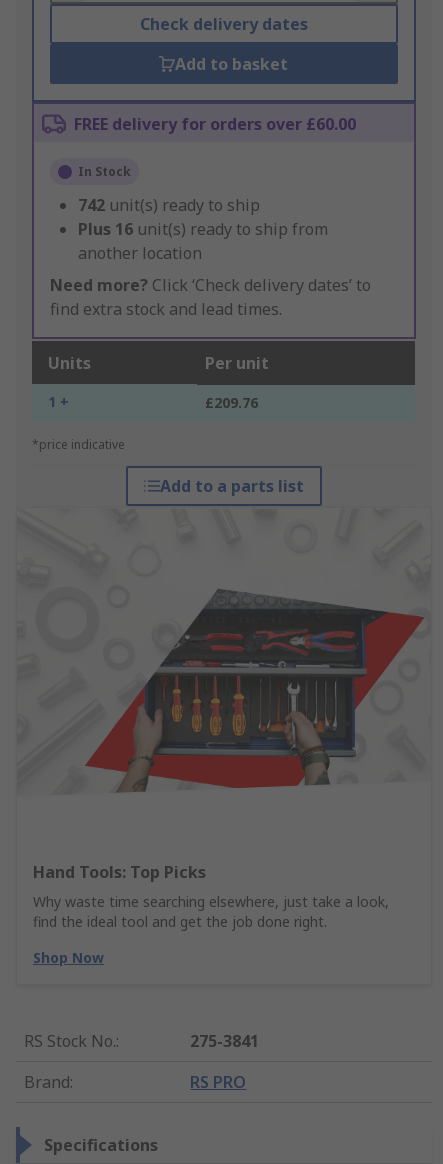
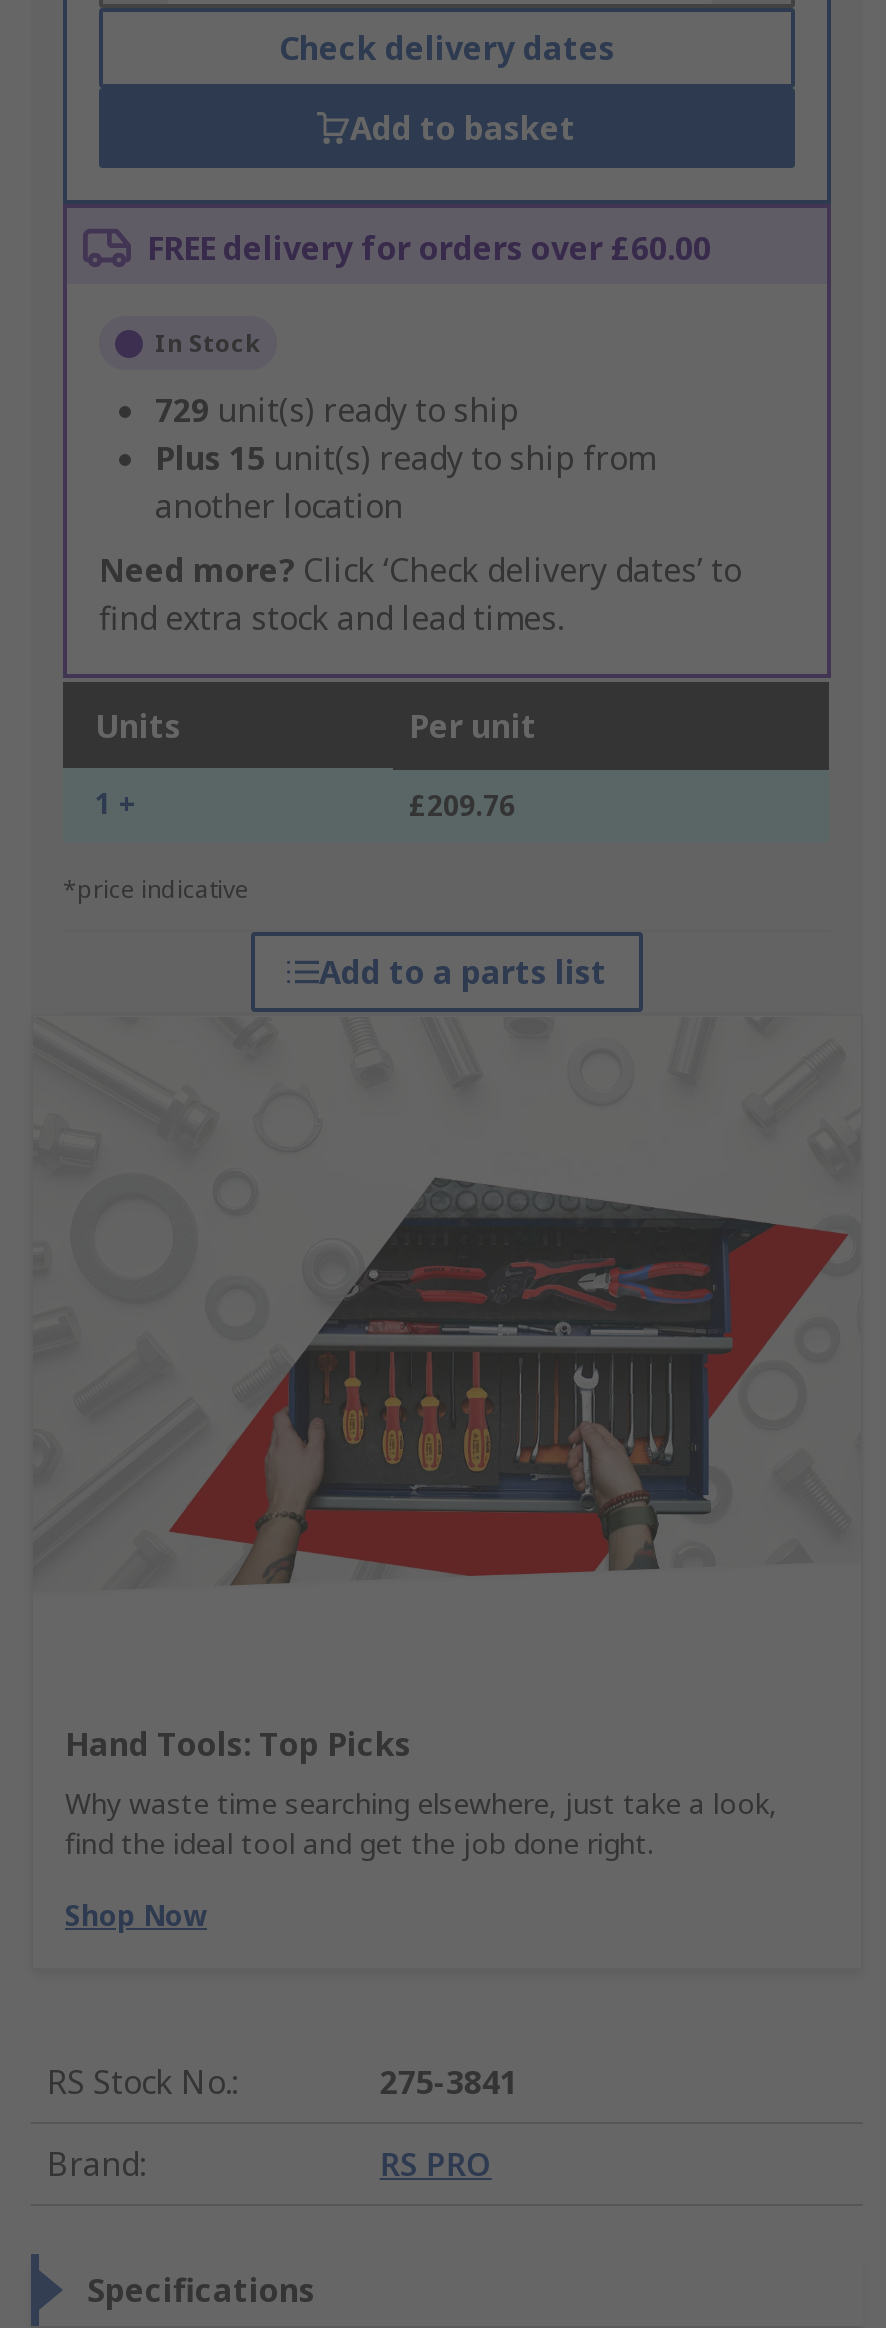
- 742 unit(s) ready to ship
+ 729 unit(s) ready to ship

- Plus 16 unit(s) ready to ship from
+ Plus 15 unit(s) ready to ship from
